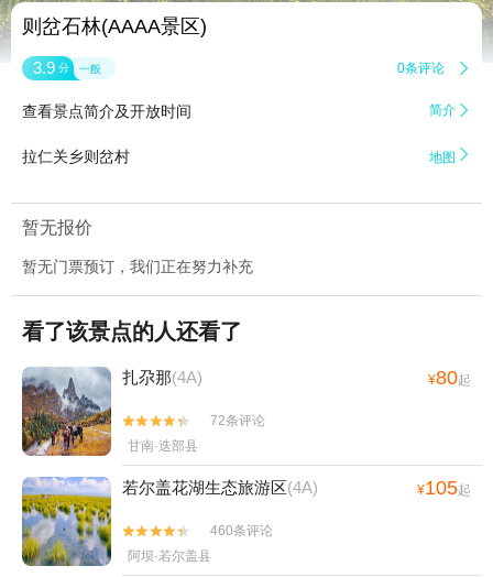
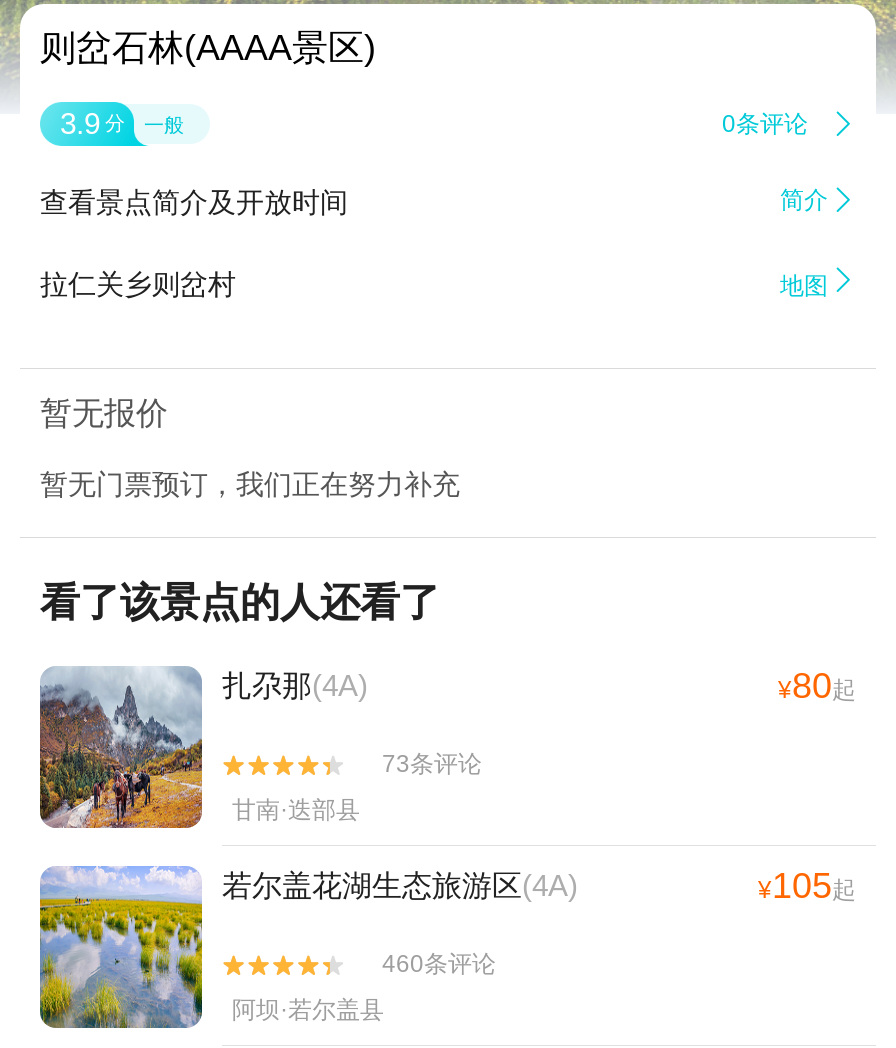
- 72条评论
+ 73条评论
